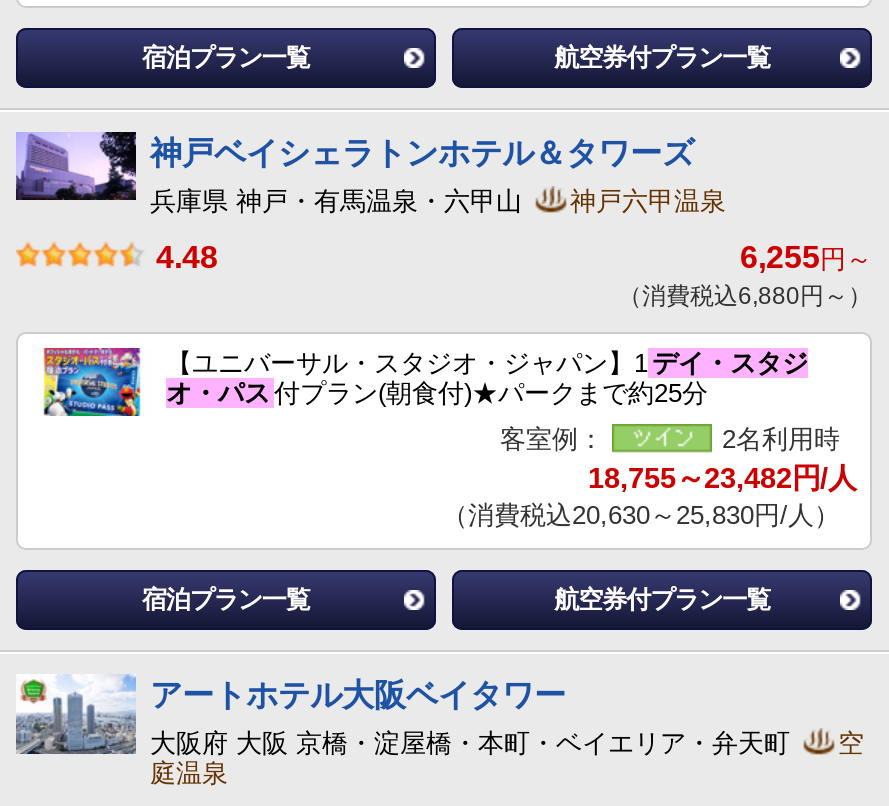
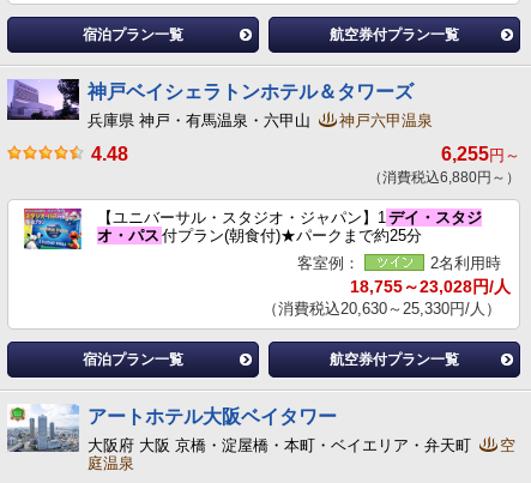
- 18,755～23,482円/人
+ 18,755～23,028円/人

- （消費税込20,630～25,830円/人）
+ （消費税込20,630～25,330円/人）
